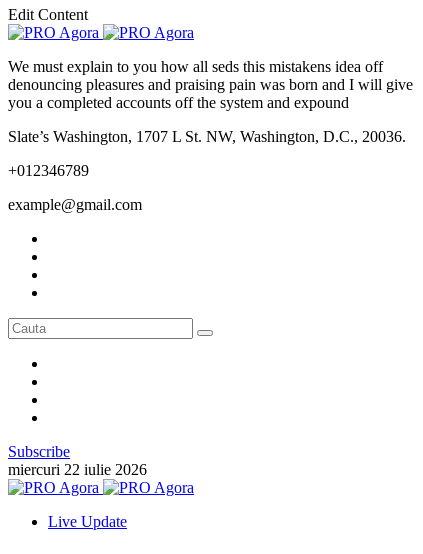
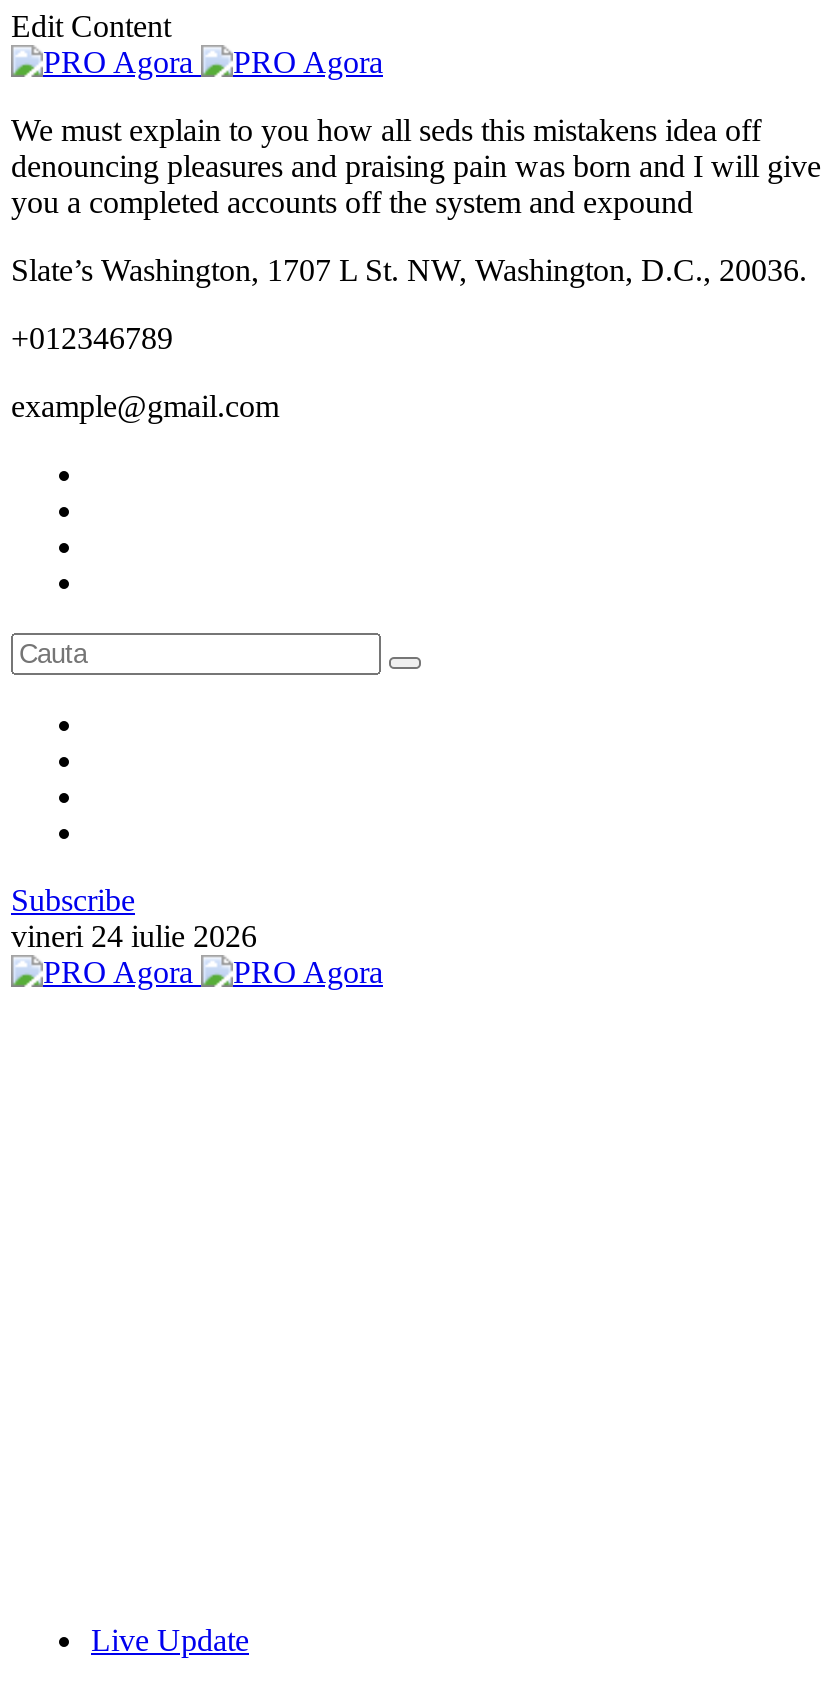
- miercuri 22 iulie 2026
+ vineri 24 iulie 2026
